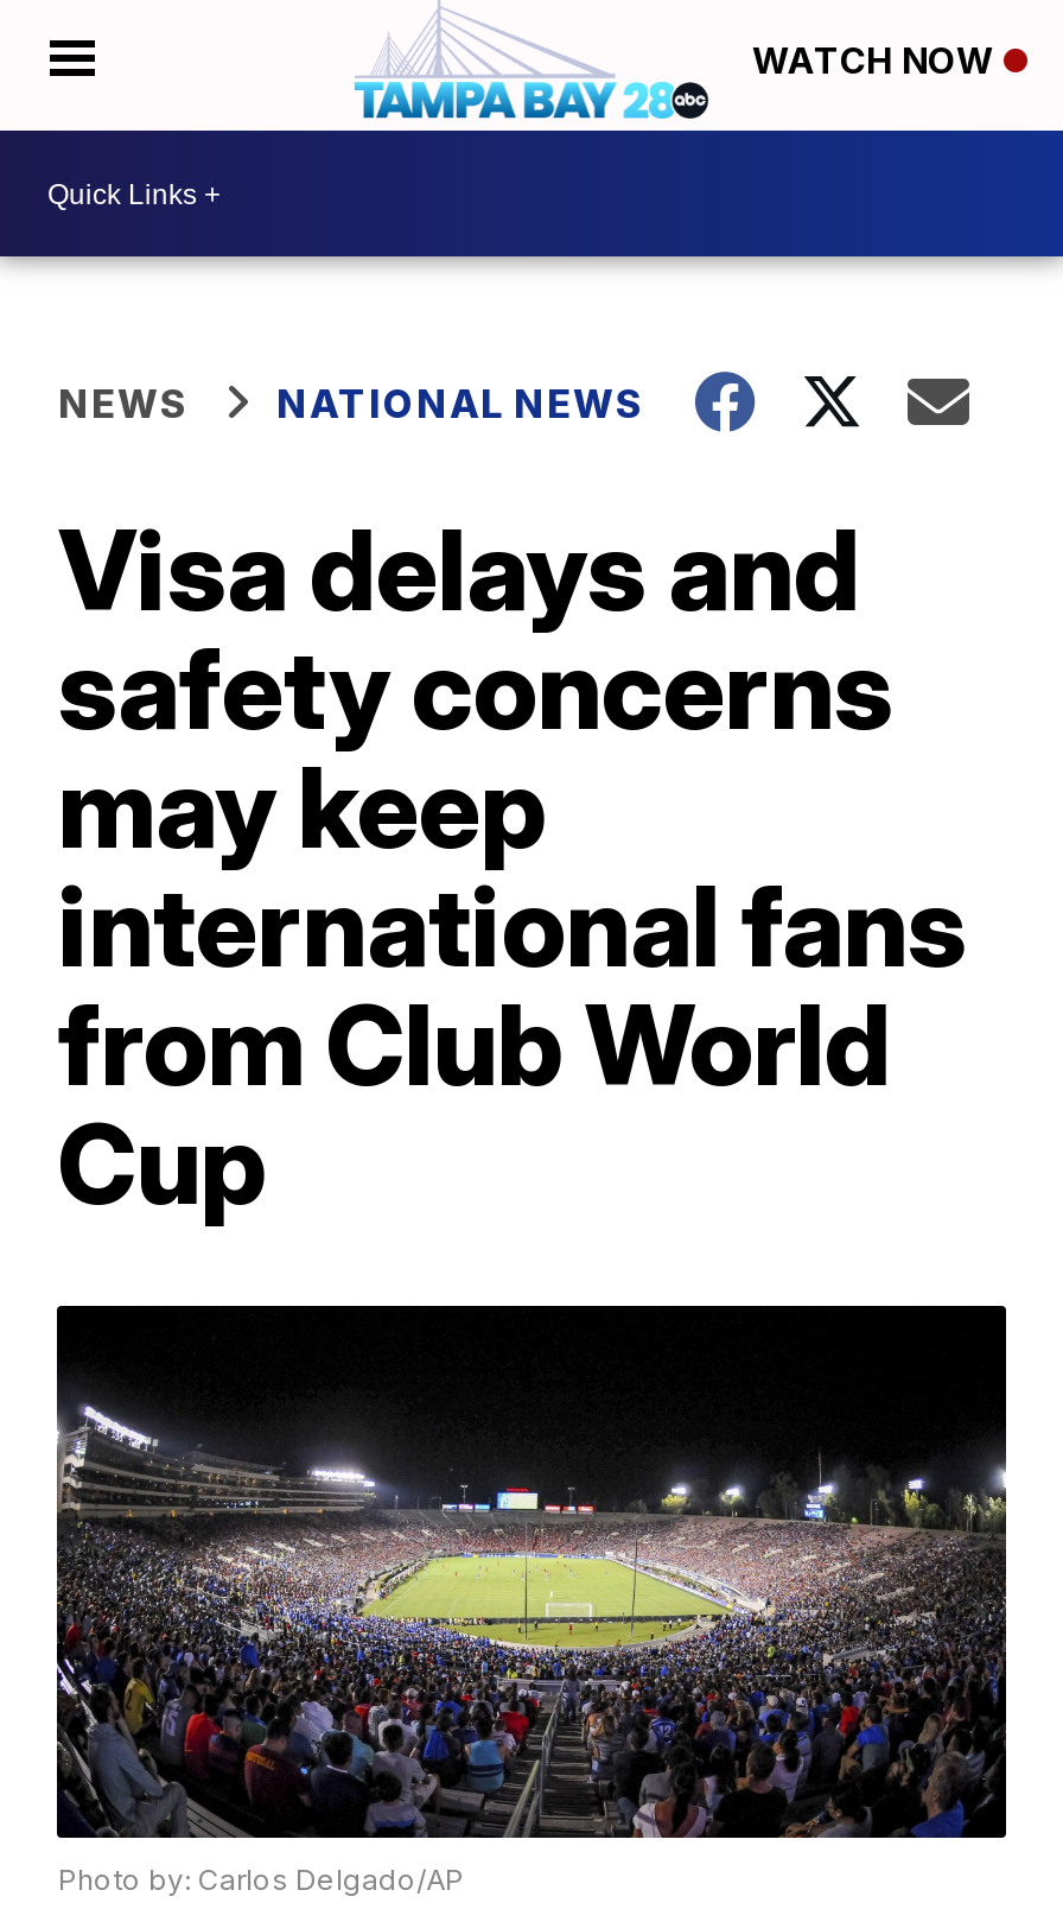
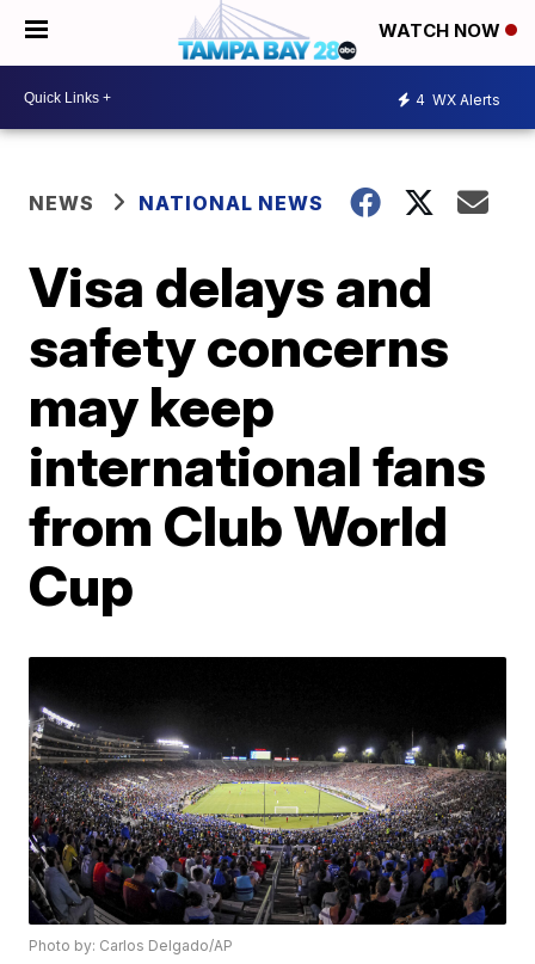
+ 4 WX Alerts
